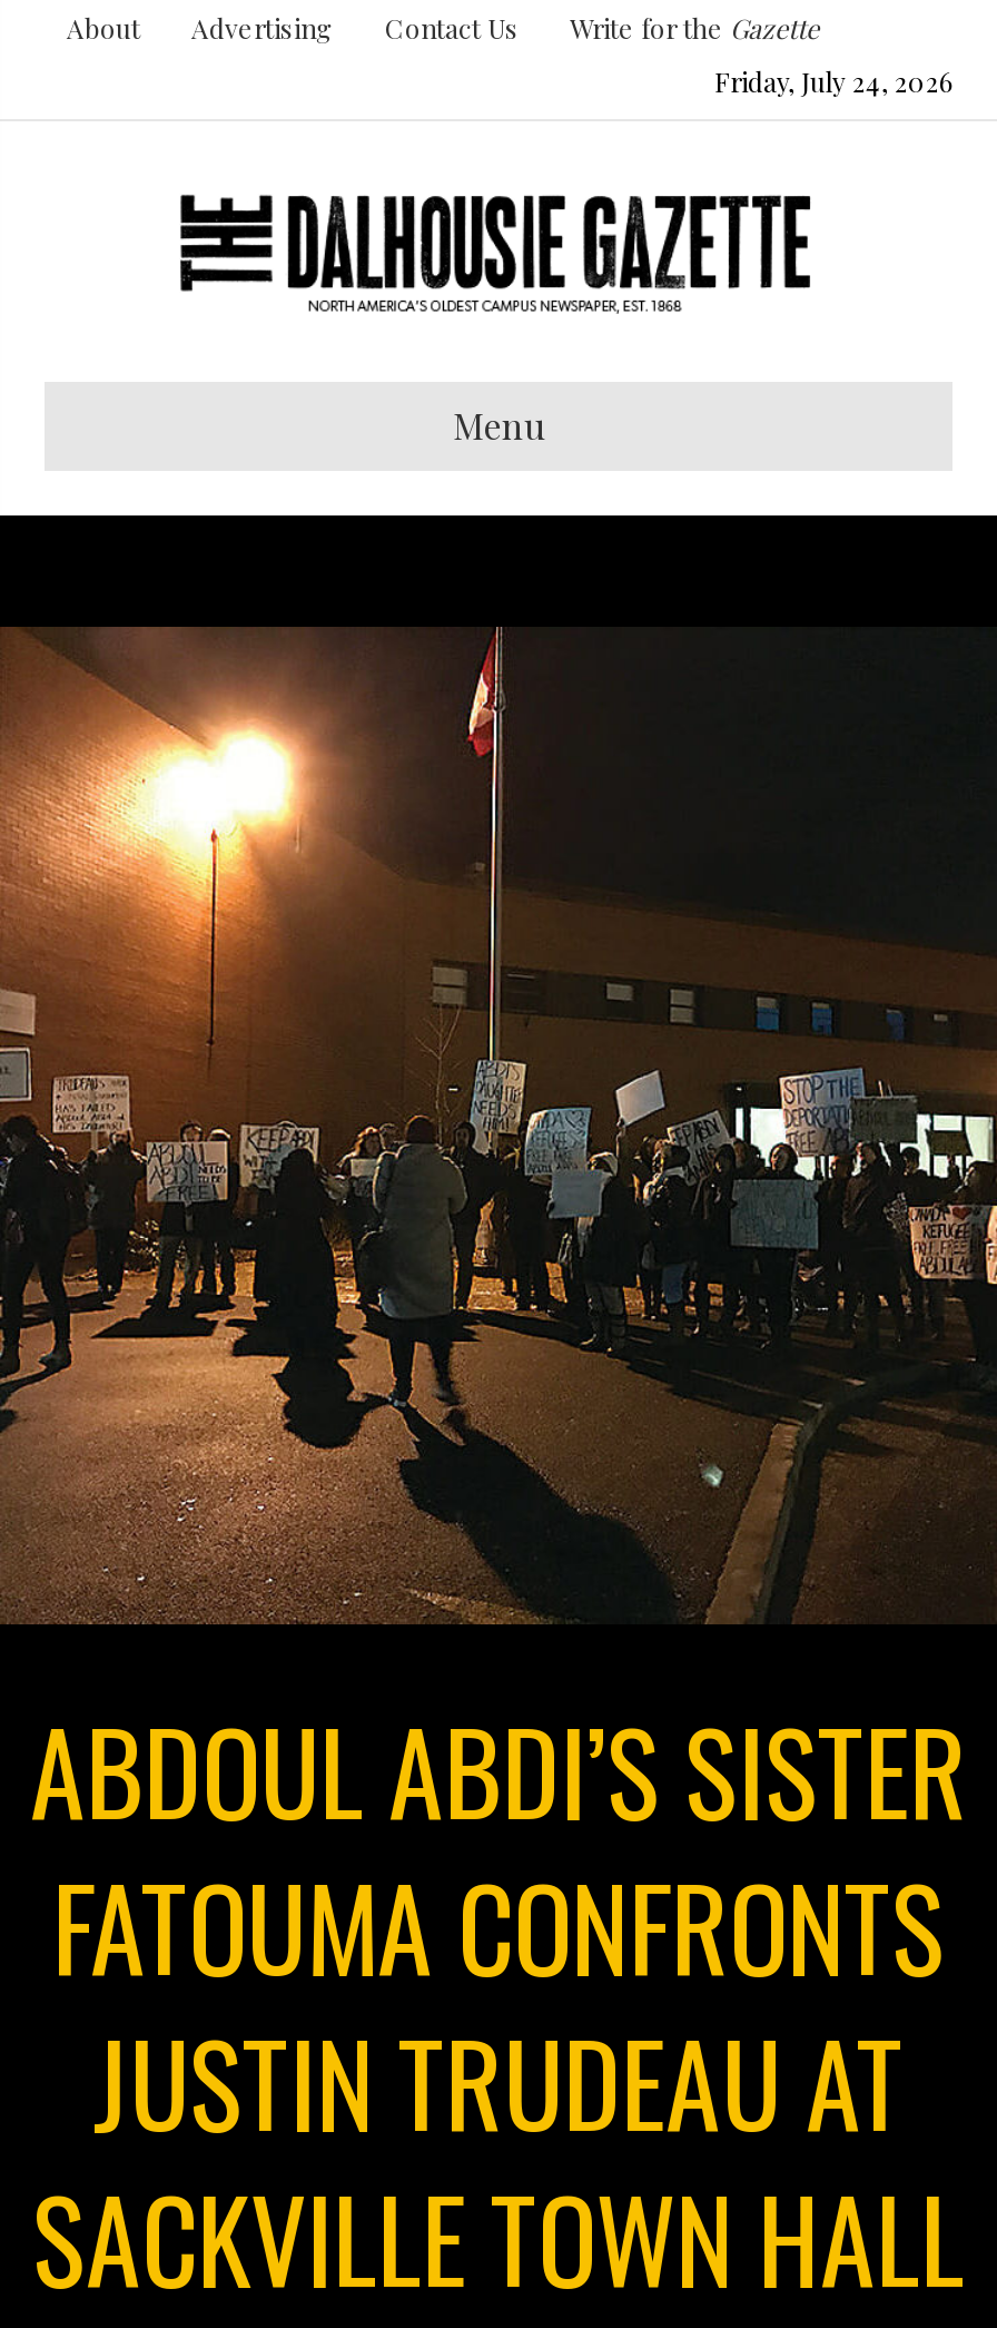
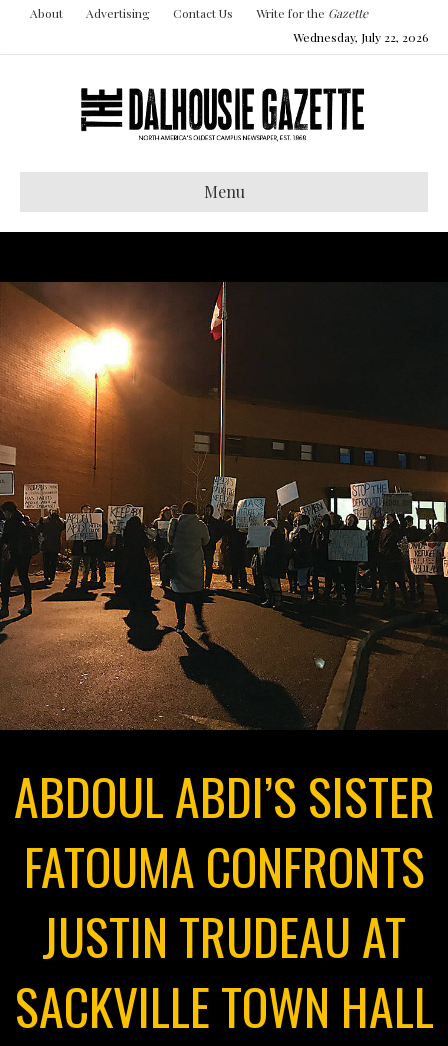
- Friday, July 24, 2026
+ Wednesday, July 22, 2026
